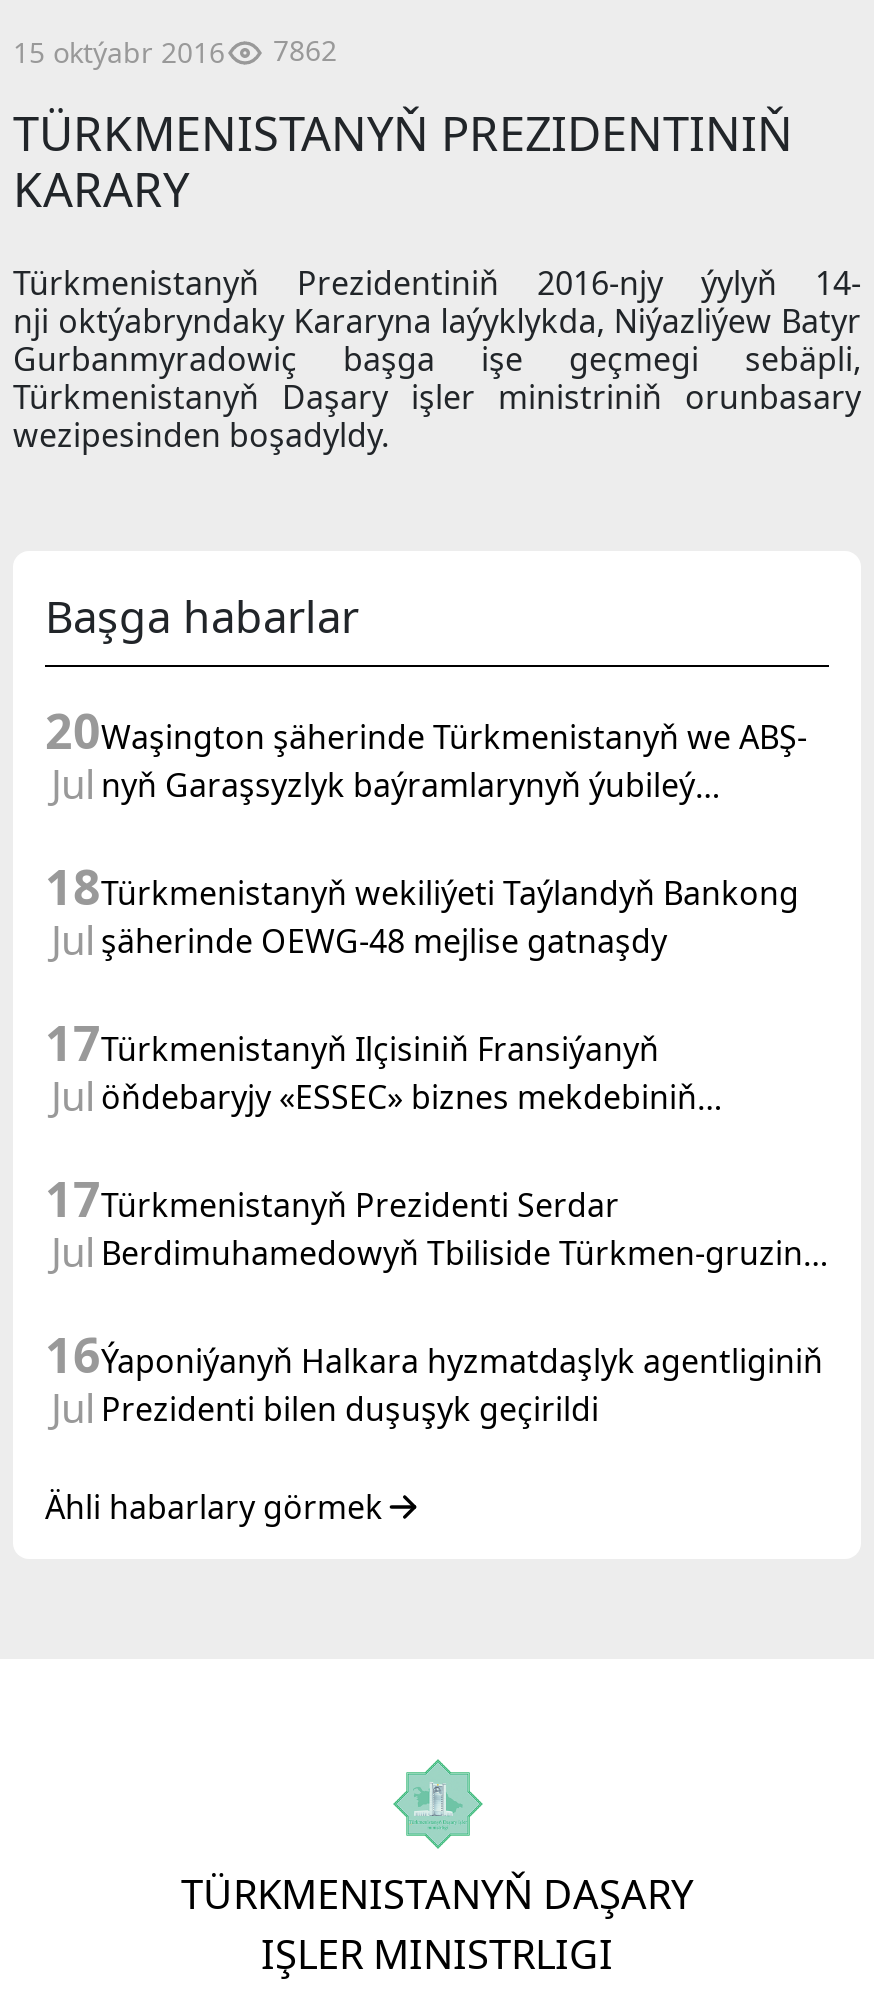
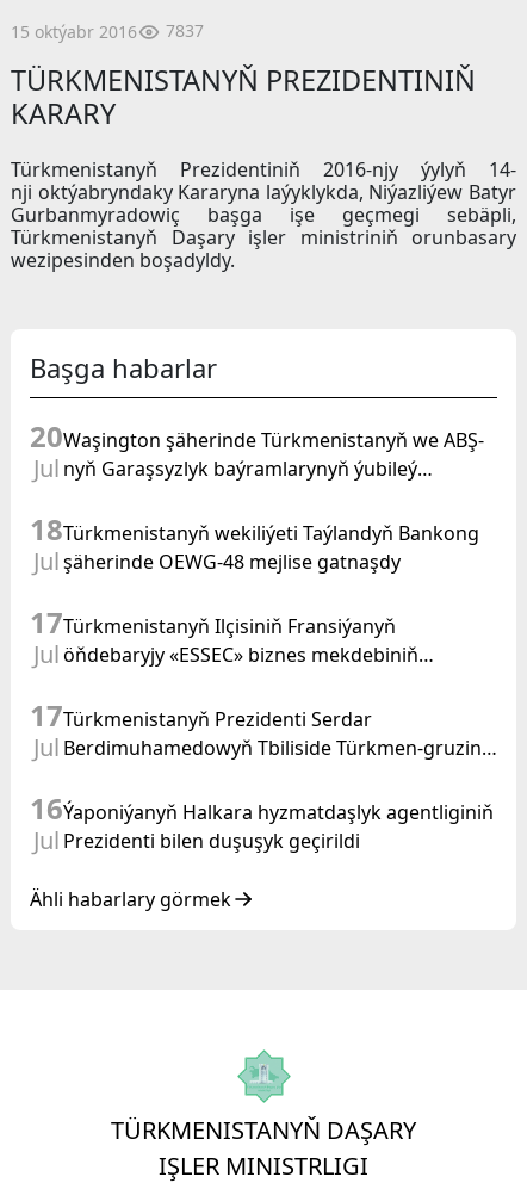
- 15 oktýabr 2016 7862
+ 15 oktýabr 2016 7837
